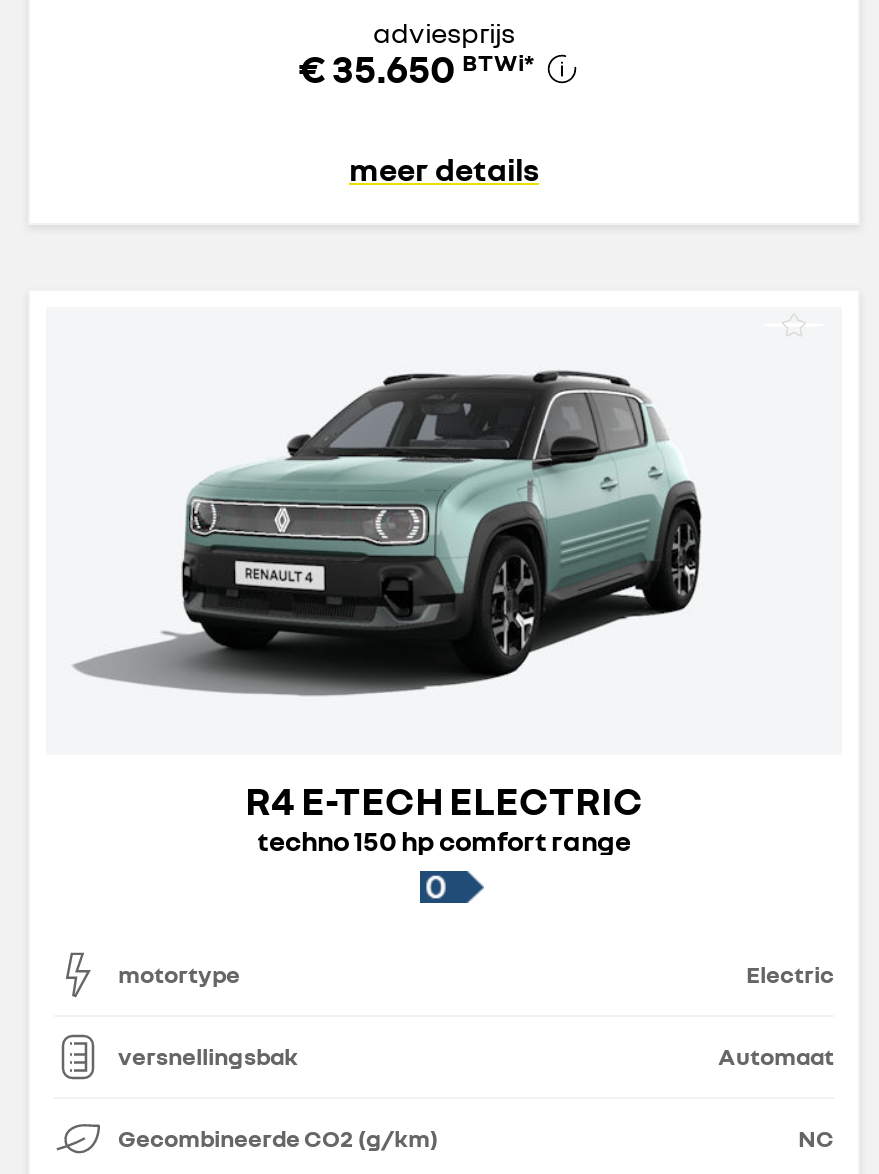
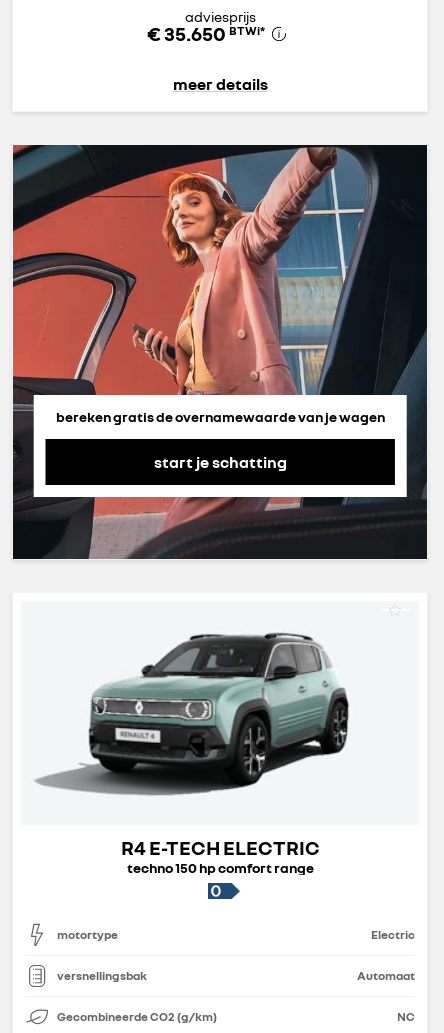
+ [image]
+ bereken gratis de overnamewaarde van je wagen
+ start je schatting
